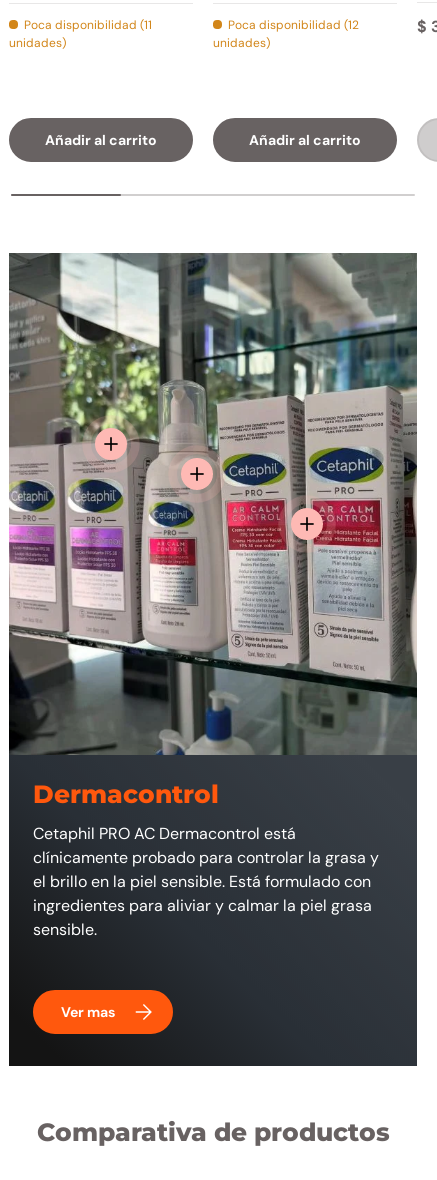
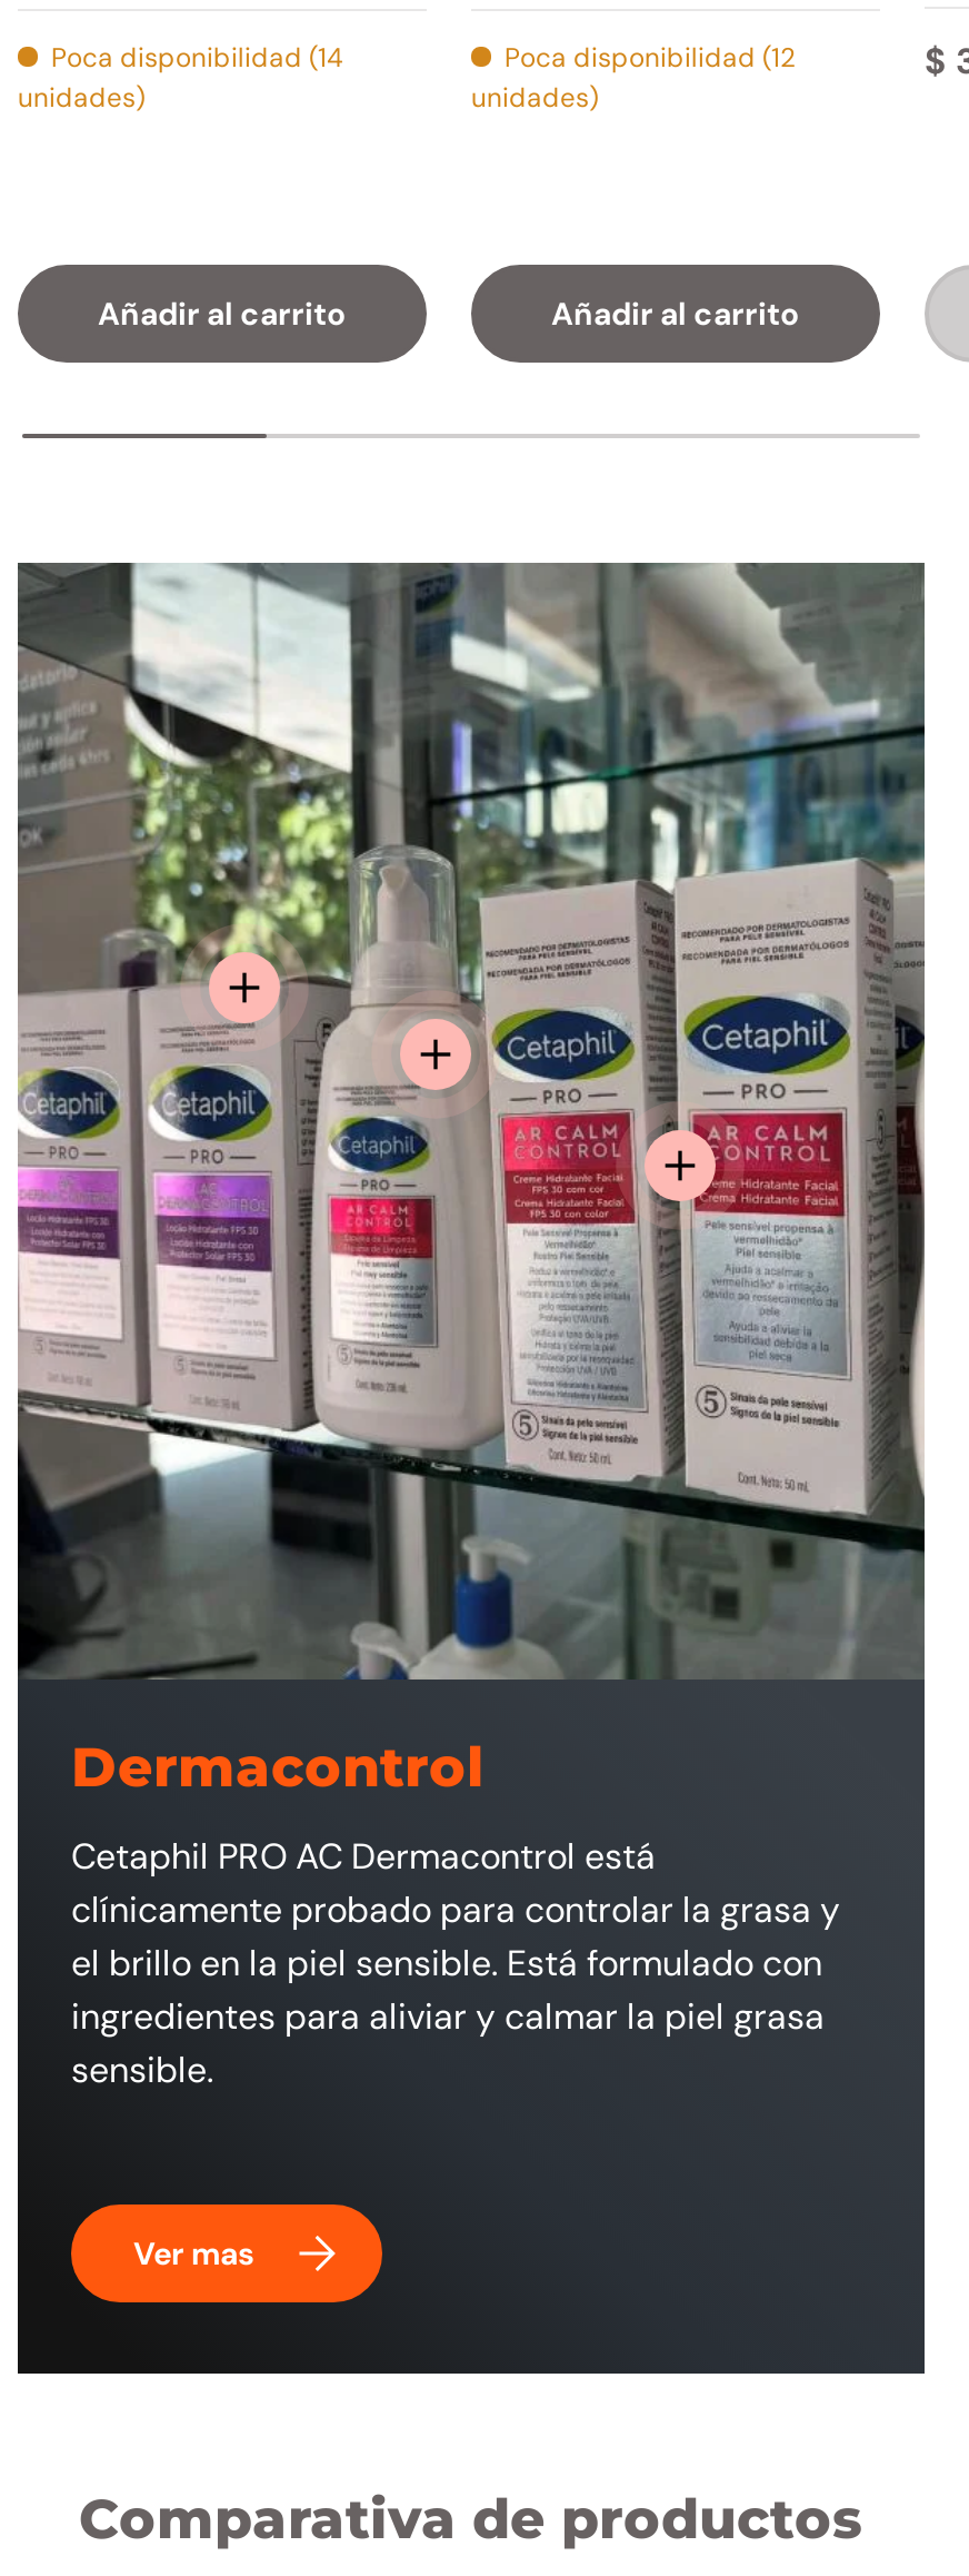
- Poca disponibilidad (11
+ Poca disponibilidad (14
